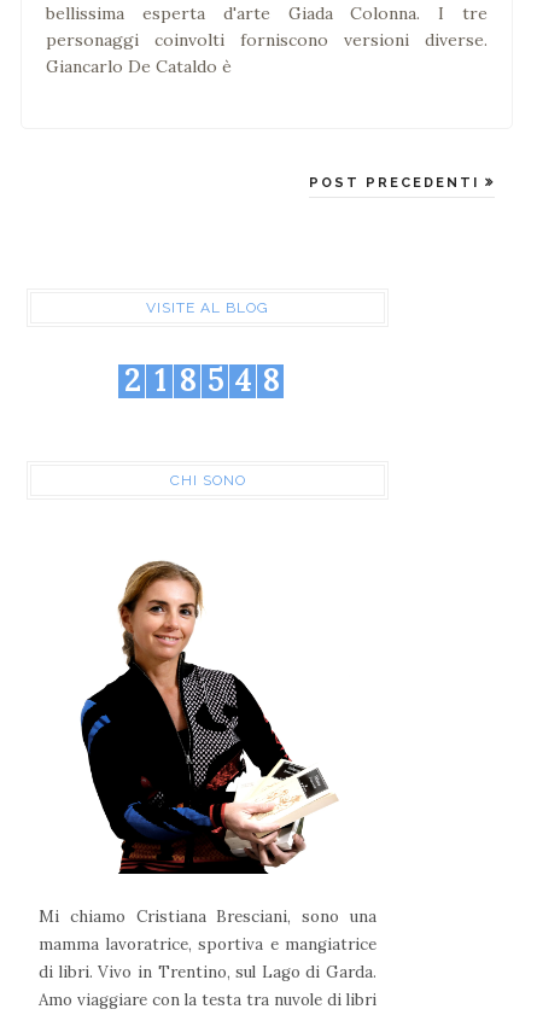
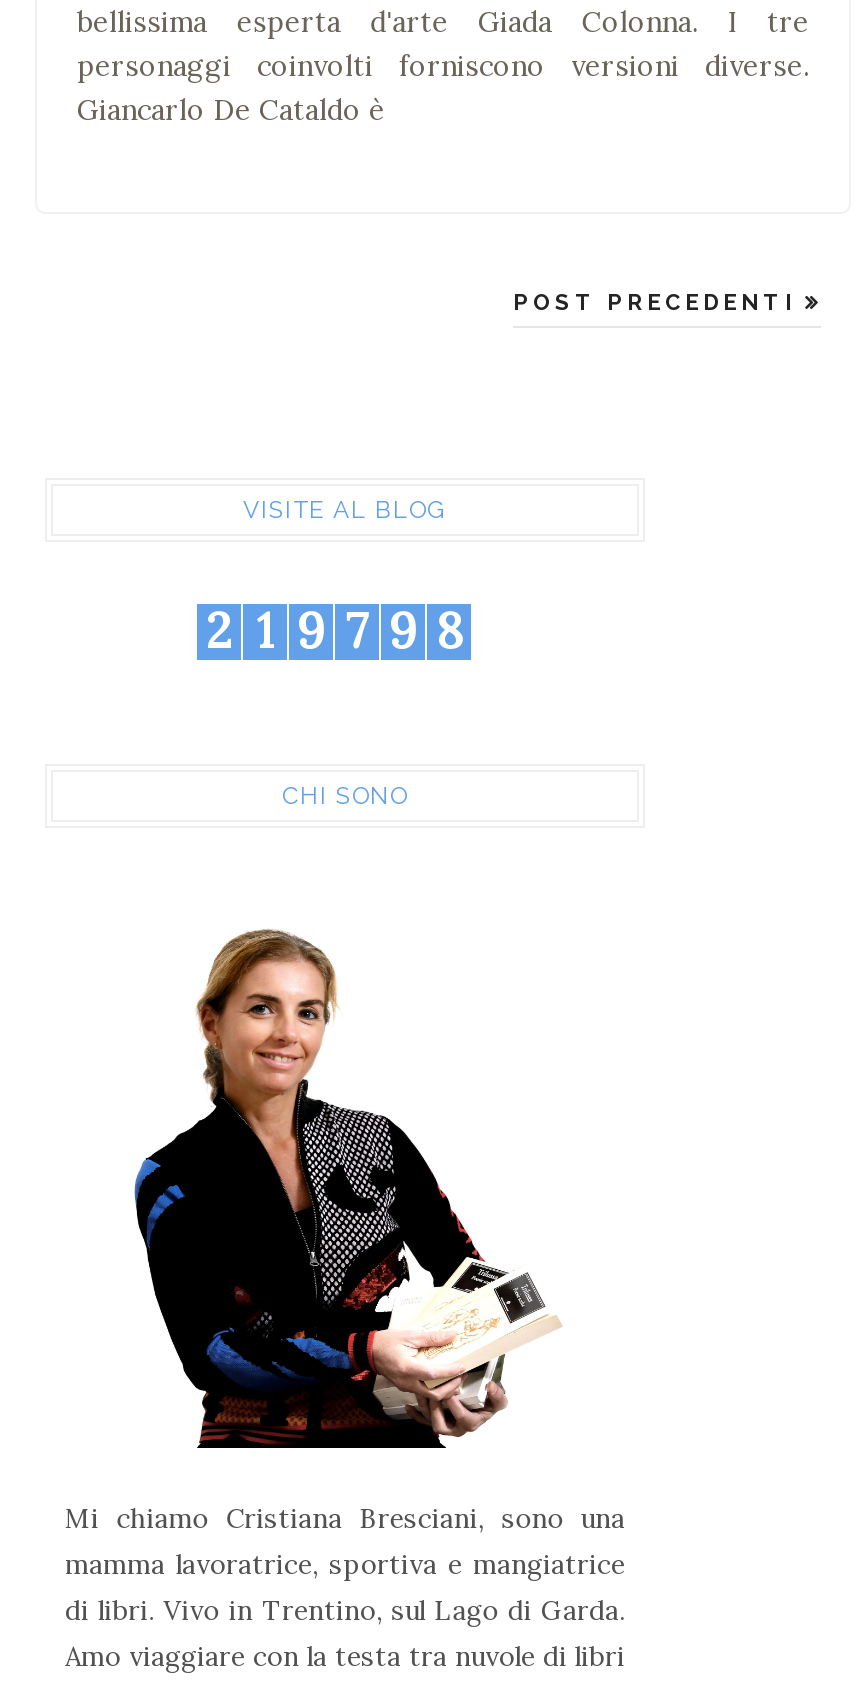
- 2 1 8 5 4 8
+ 2 1 9 7 9 8
